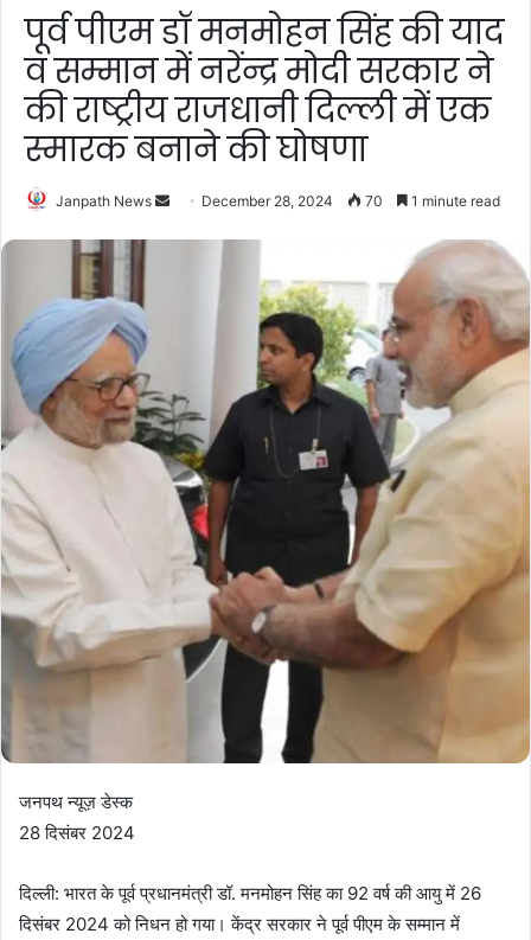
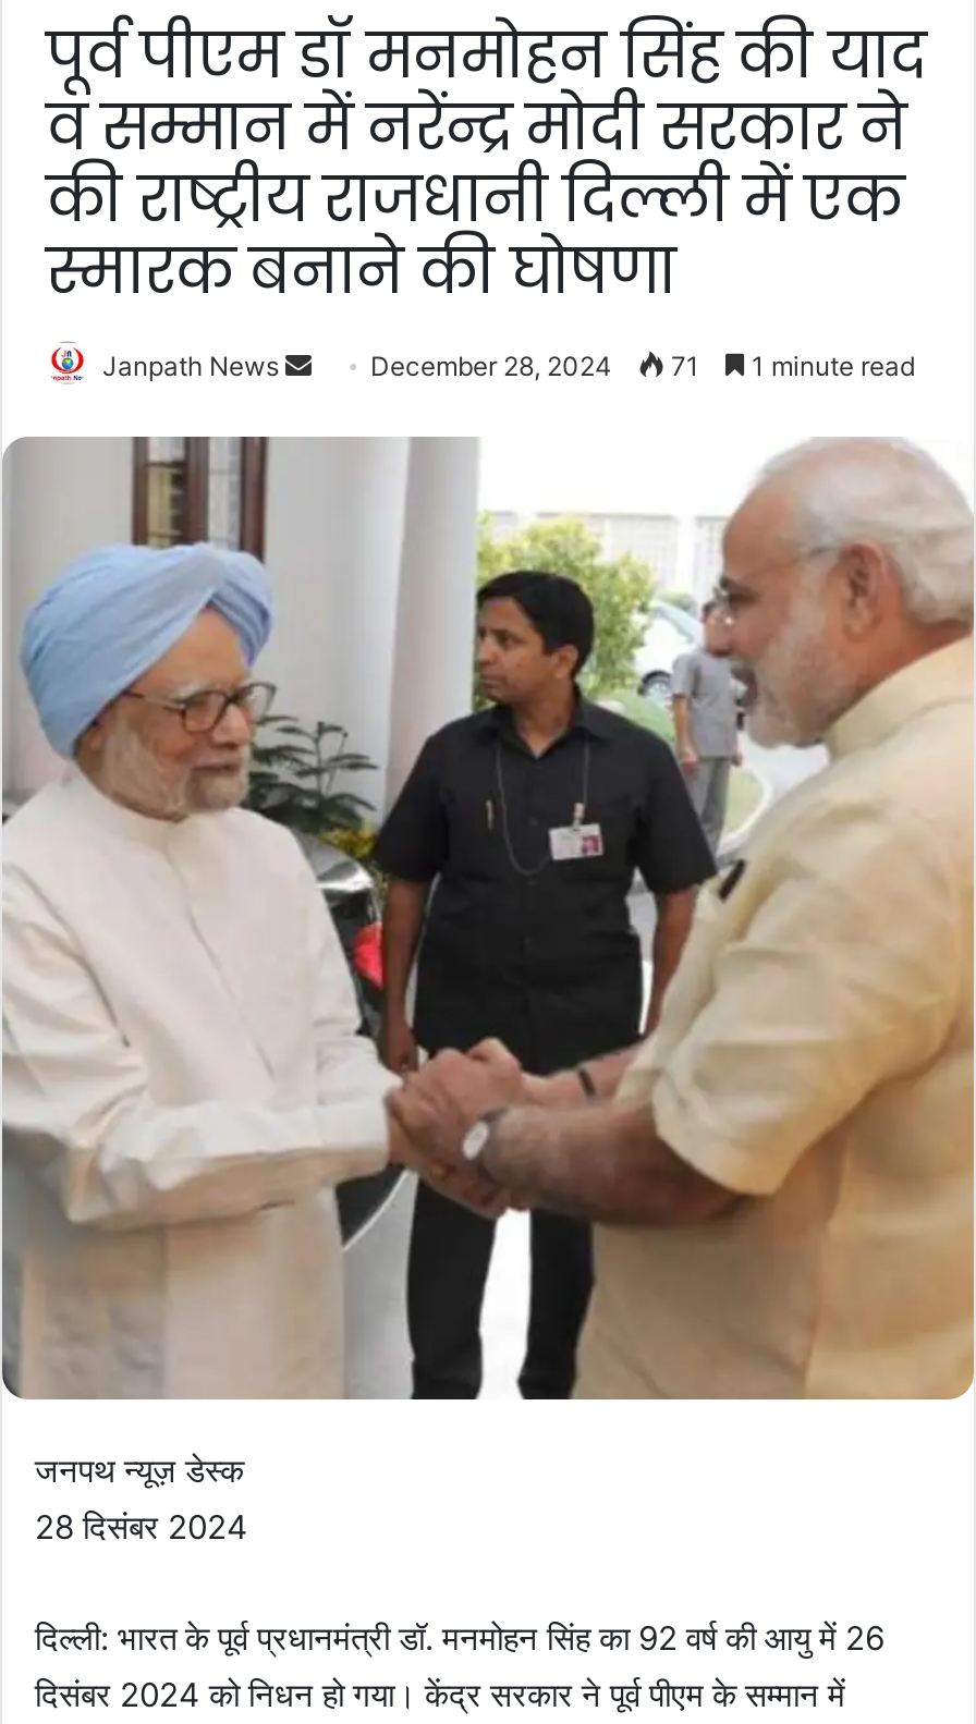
- 70
+ 71
